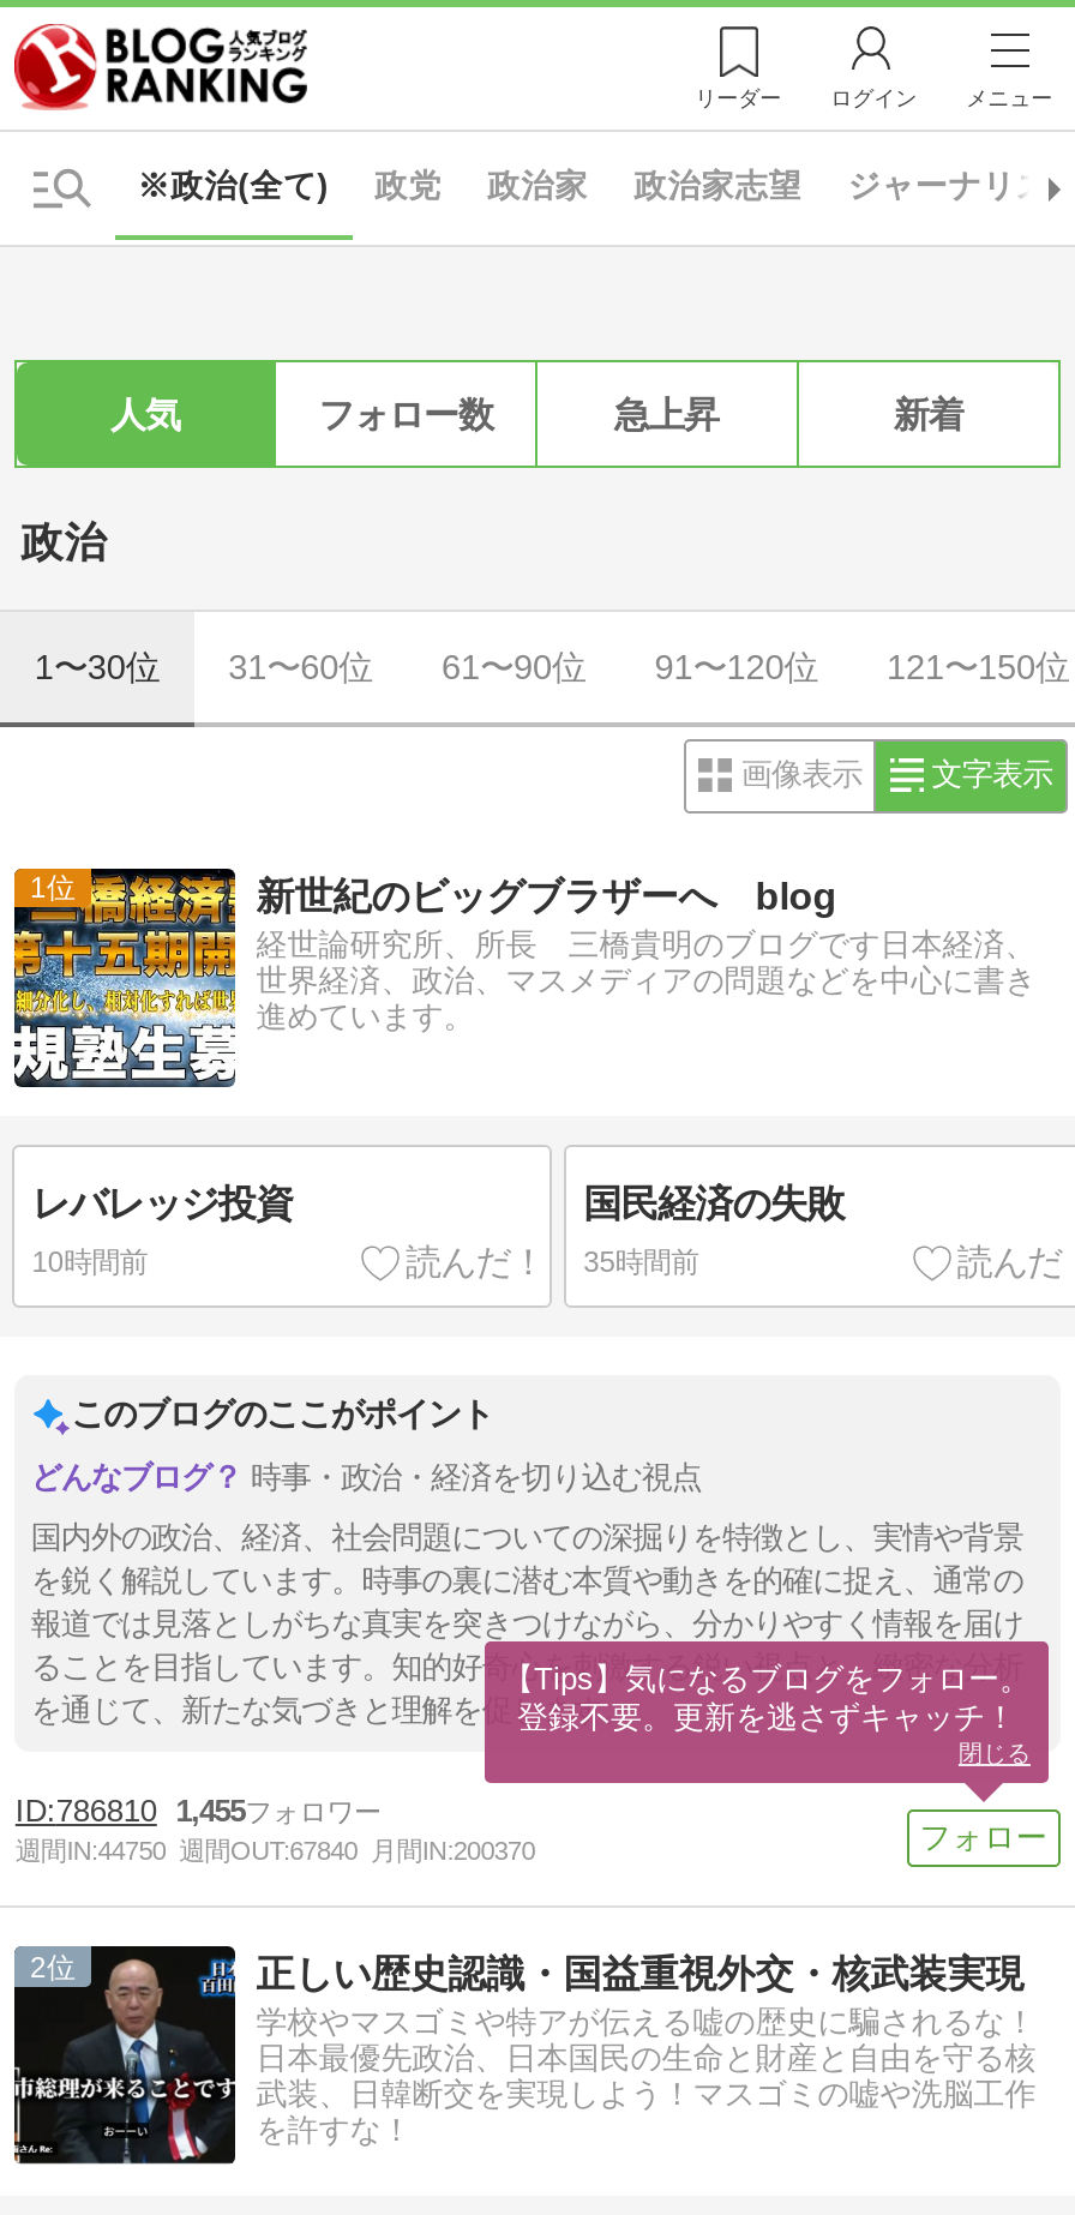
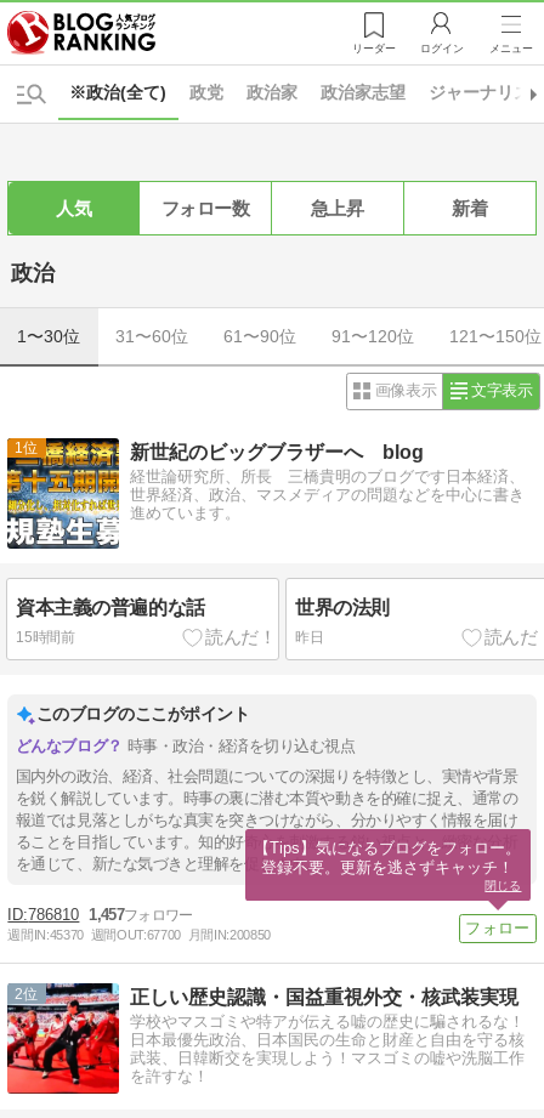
- レバレッジ投資
+ 資本主義の普遍的な話

- 国民経済の失敗
+ 世界の法則

- 10時間前
+ 15時間前

- 35時間前
+ 昨日

- 786810 1,455
+ 786810 1,457

- 週間IN:44750 週間OUT:67840 月間IN:200370
+ 週間IN:45370 週間OUT:67700 月間IN:200850

- [image]
+ [image]
